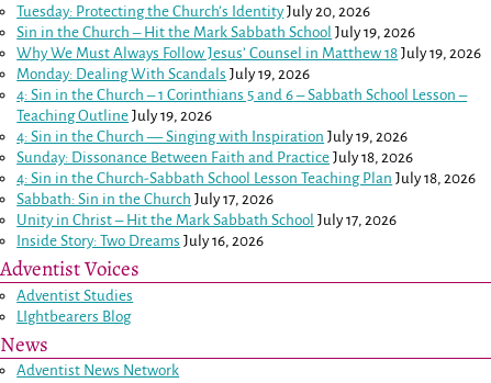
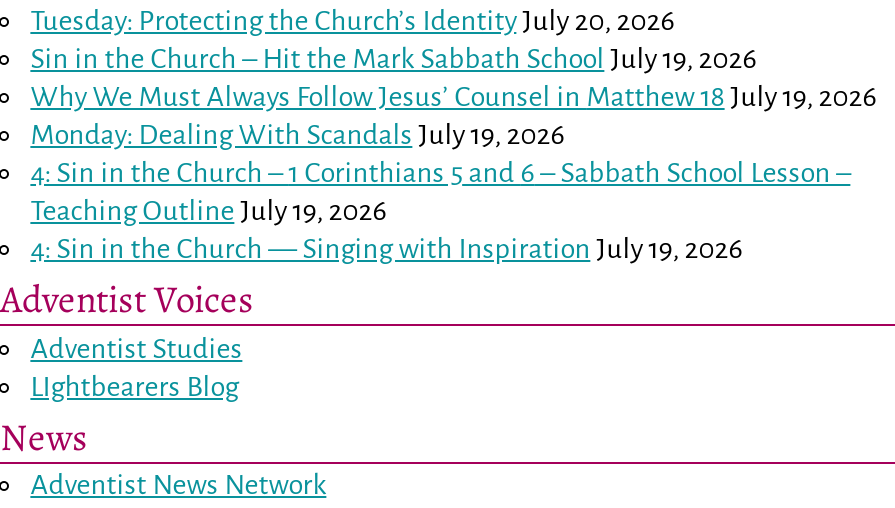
- Sunday: Dissonance Between Faith and Practice July 18, 2026
- 4: Sin in the Church-Sabbath School Lesson Teaching Plan July 18, 2026
- Sabbath: Sin in the Church July 17, 2026
- Unity in Christ – Hit the Mark Sabbath School July 17, 2026
- Inside Story: Two Dreams July 16, 2026
